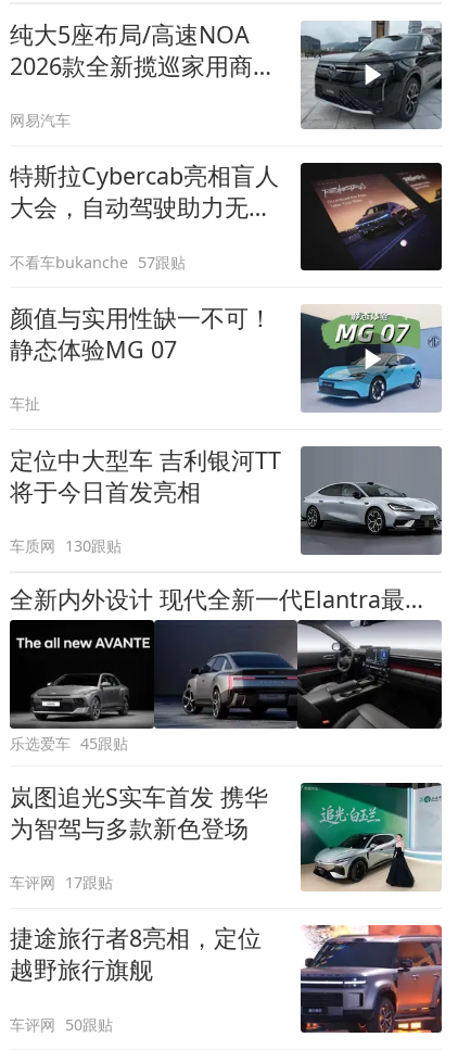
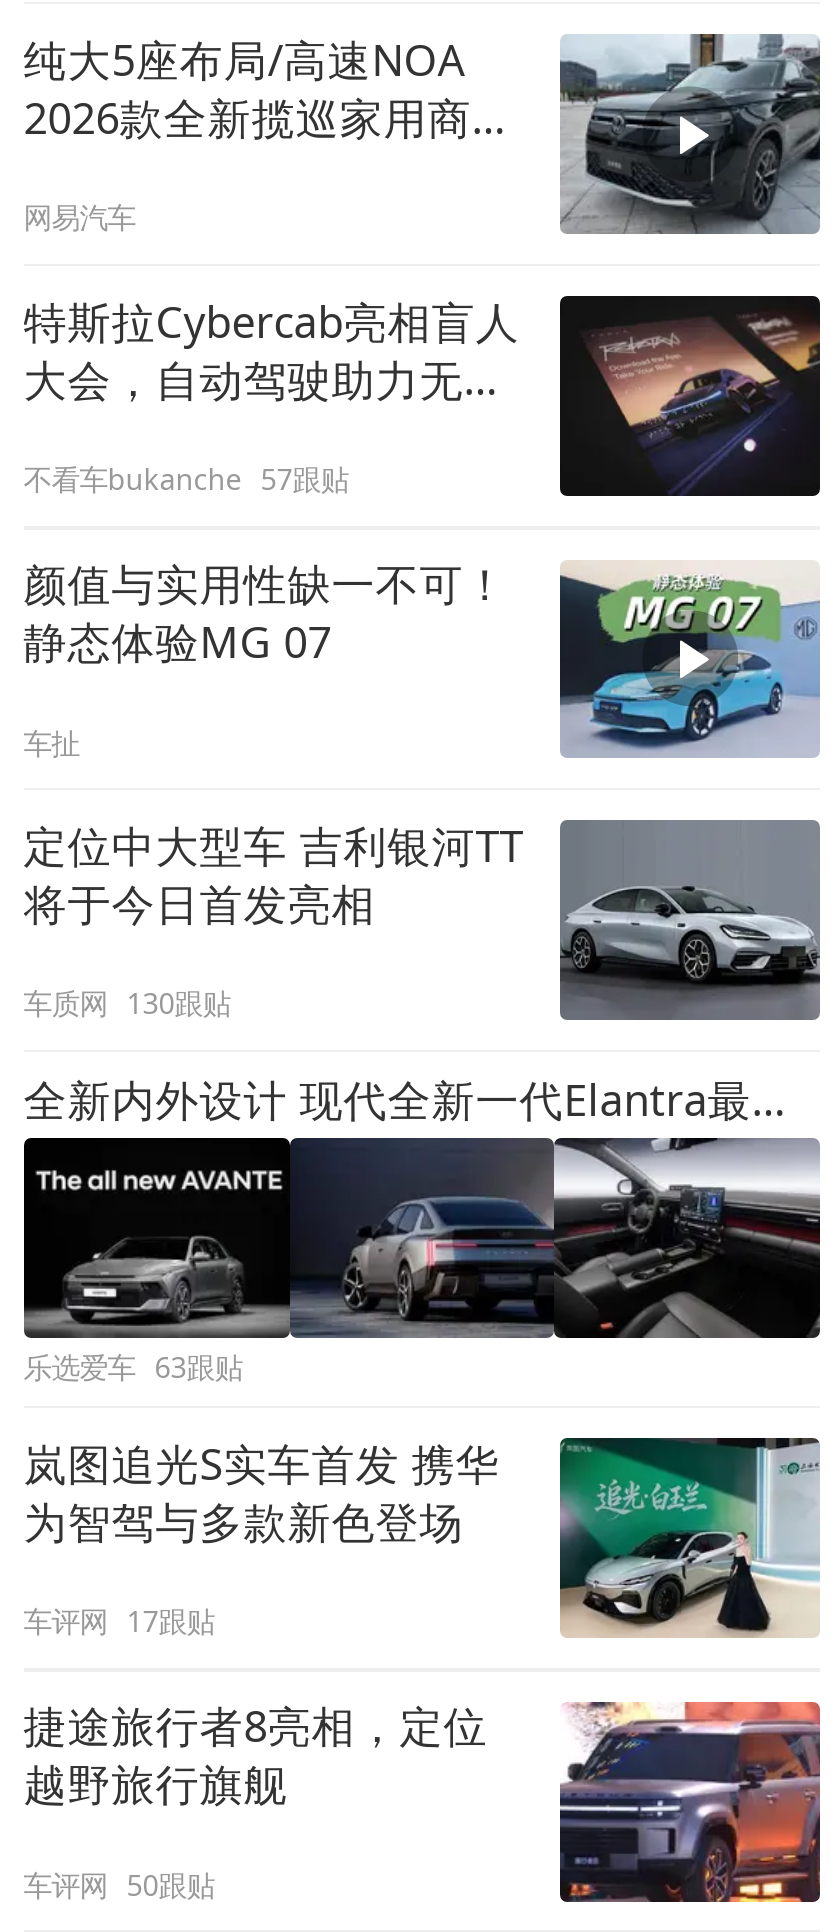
- 乐选爱车 45跟贴
+ 乐选爱车 63跟贴
